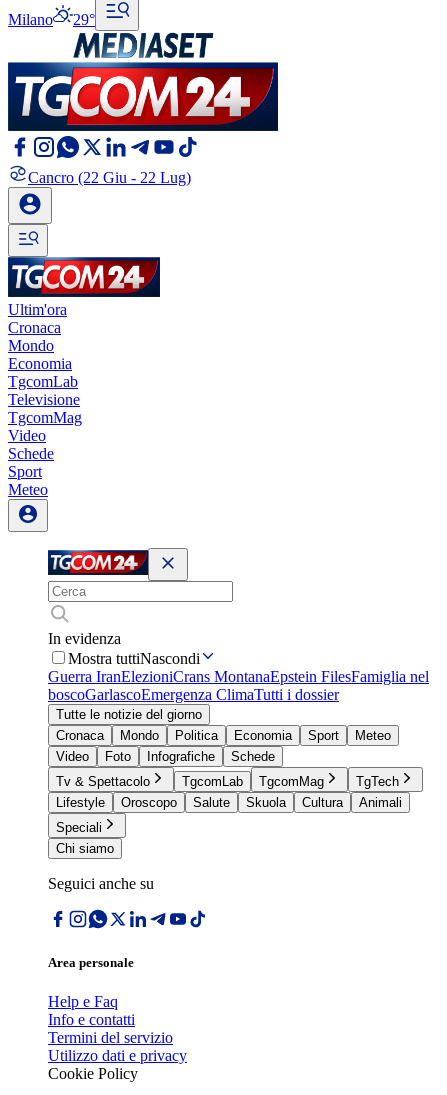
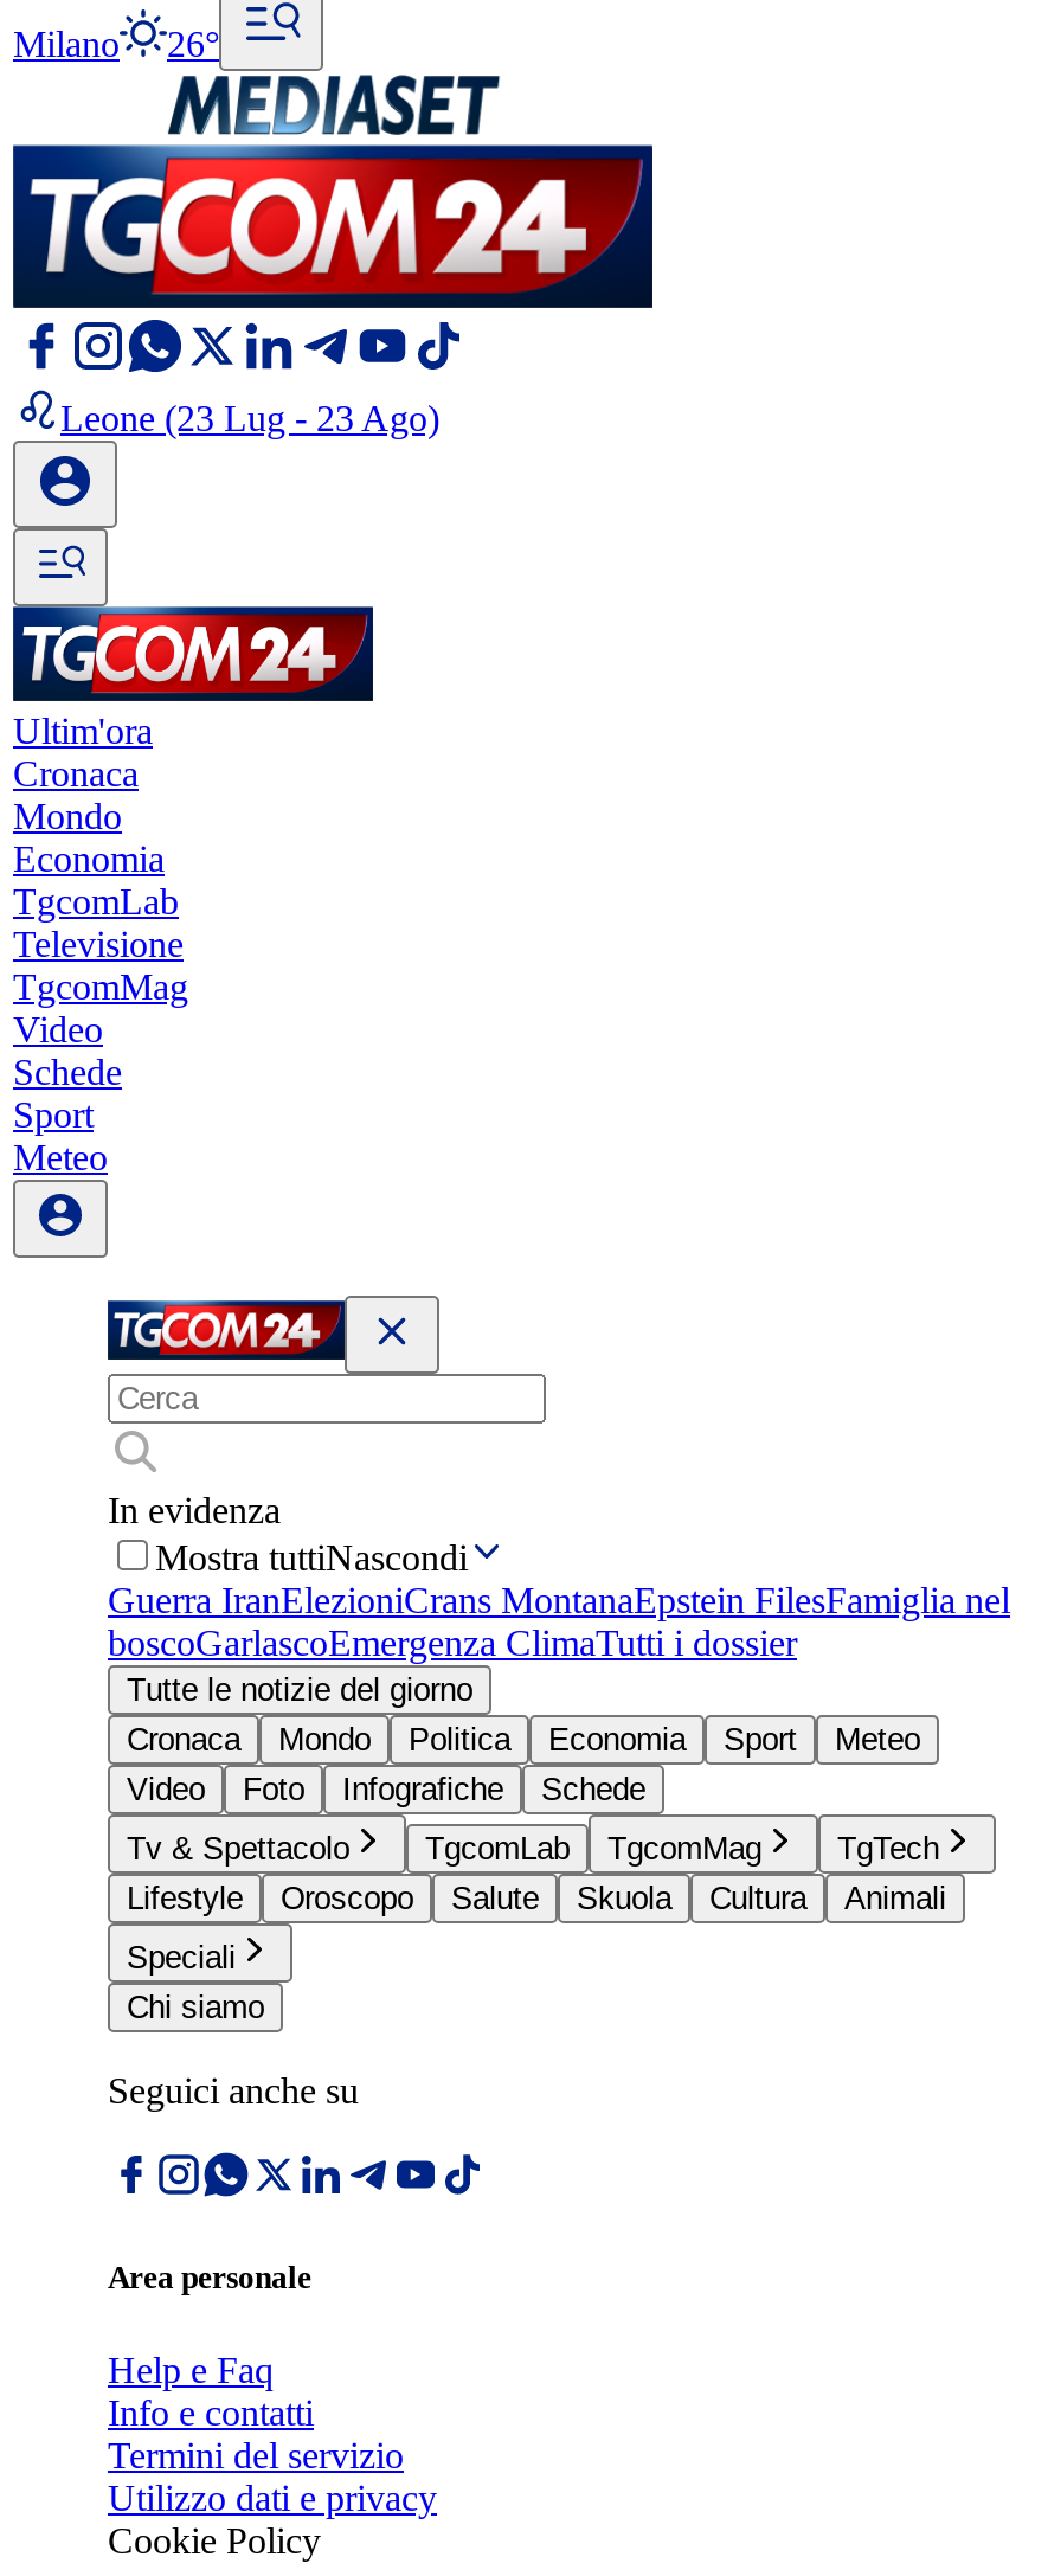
- Milano 29°
+ Milano 26°

- Cancro (22 Giu - 22 Lug)
+ Leone (23 Lug - 23 Ago)
